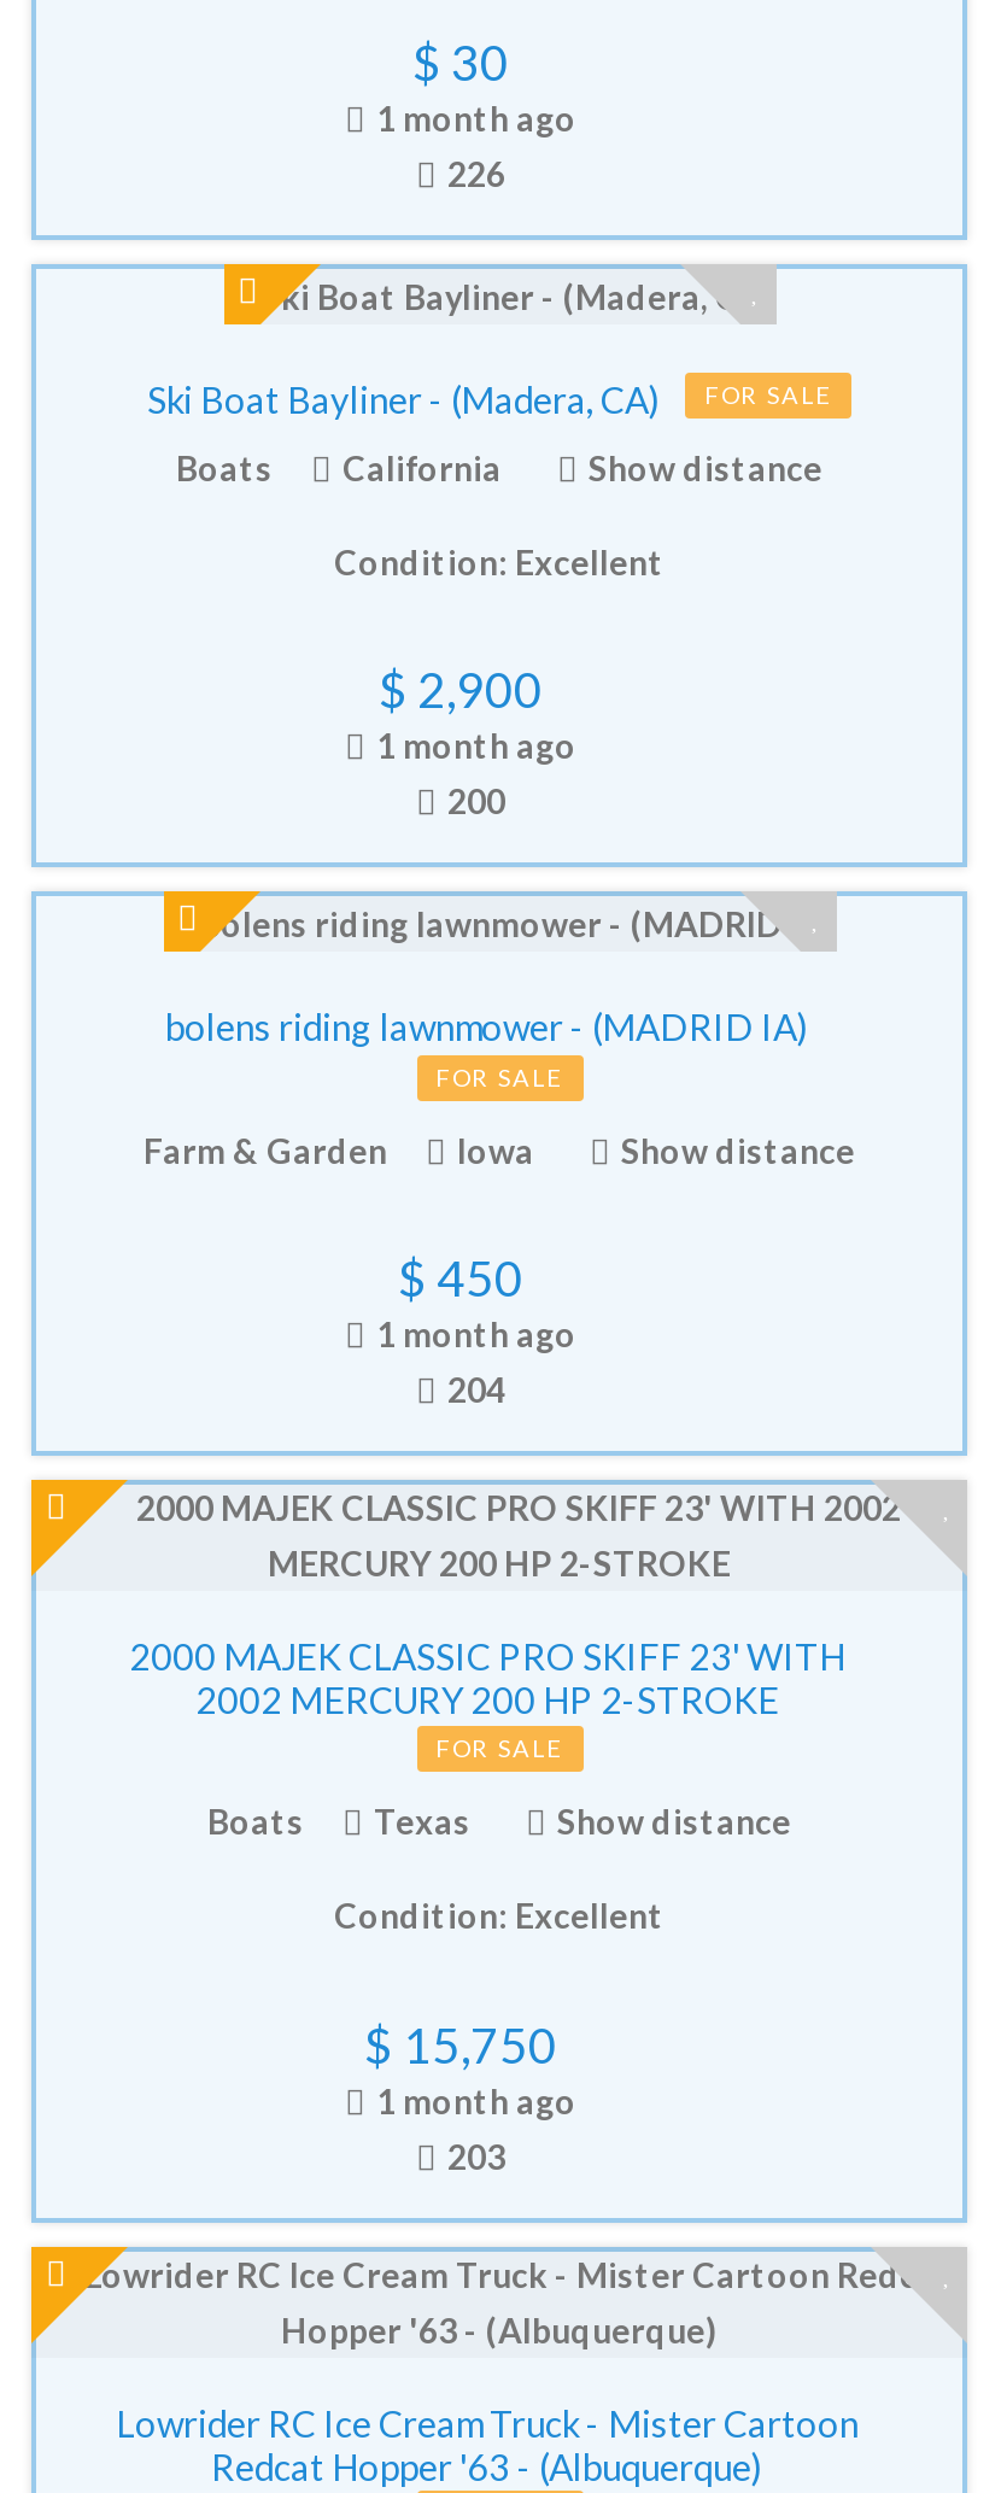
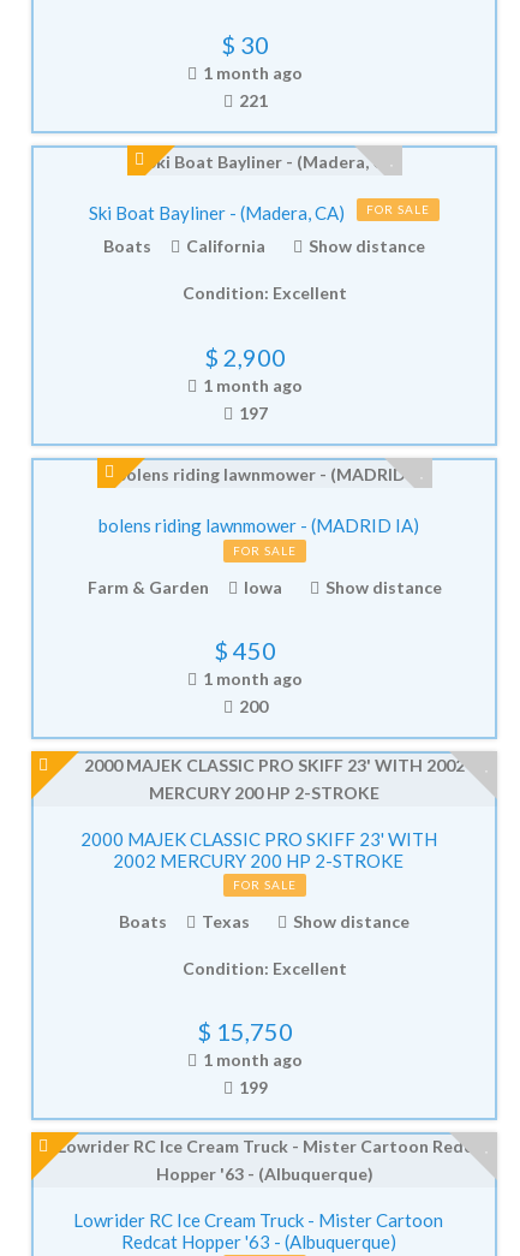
- 226
+ 221

- 200
+ 197

- 204
+ 200

- 203
+ 199
